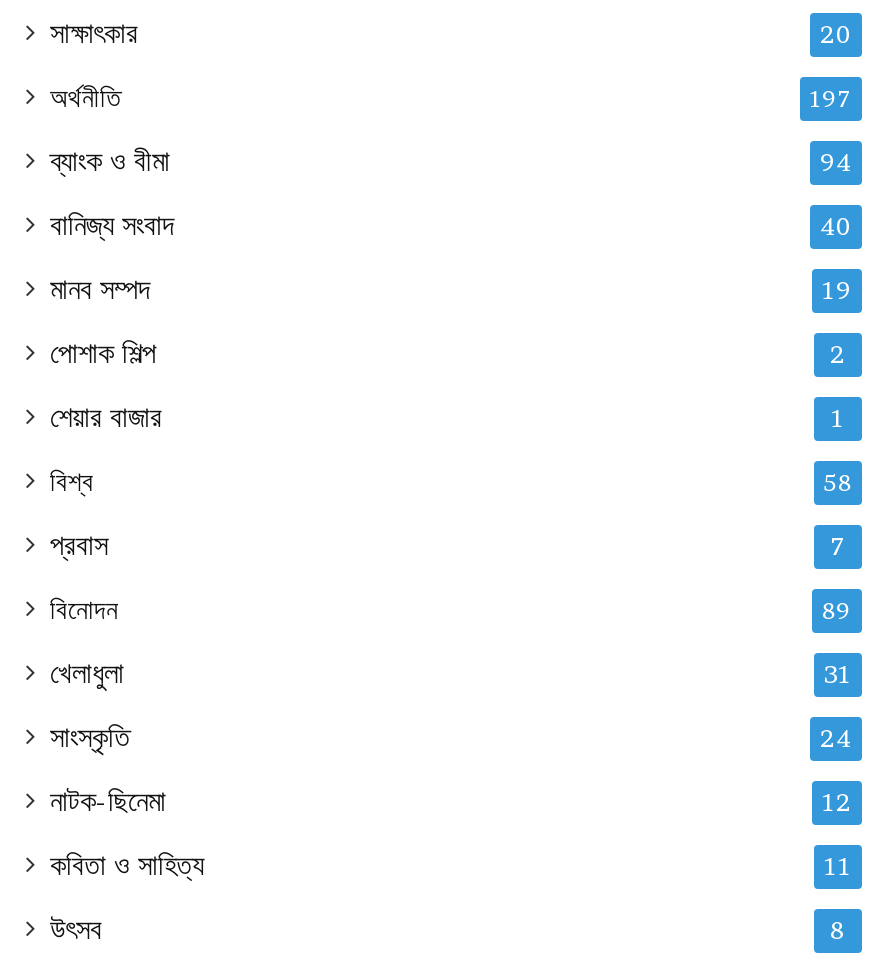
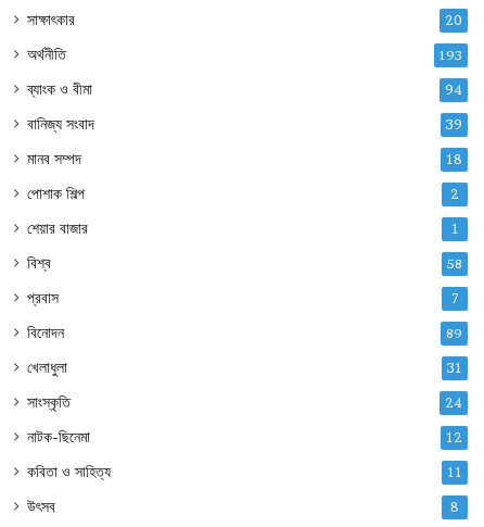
- 197
+ 193

- 40
+ 39

- 19
+ 18
